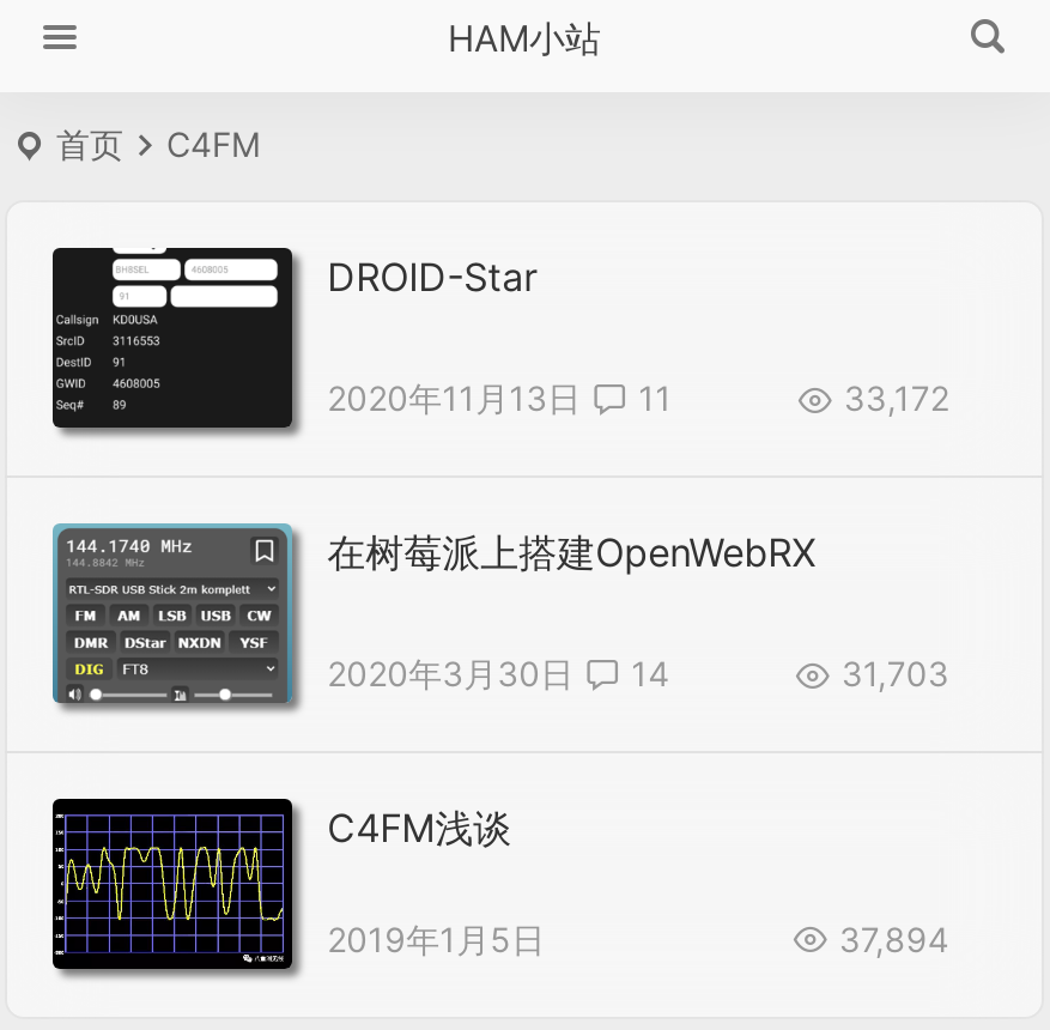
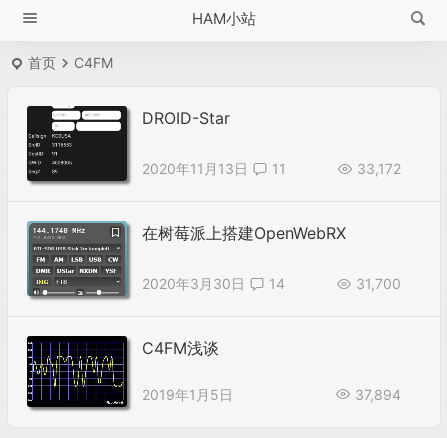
- 31,703
+ 31,700
